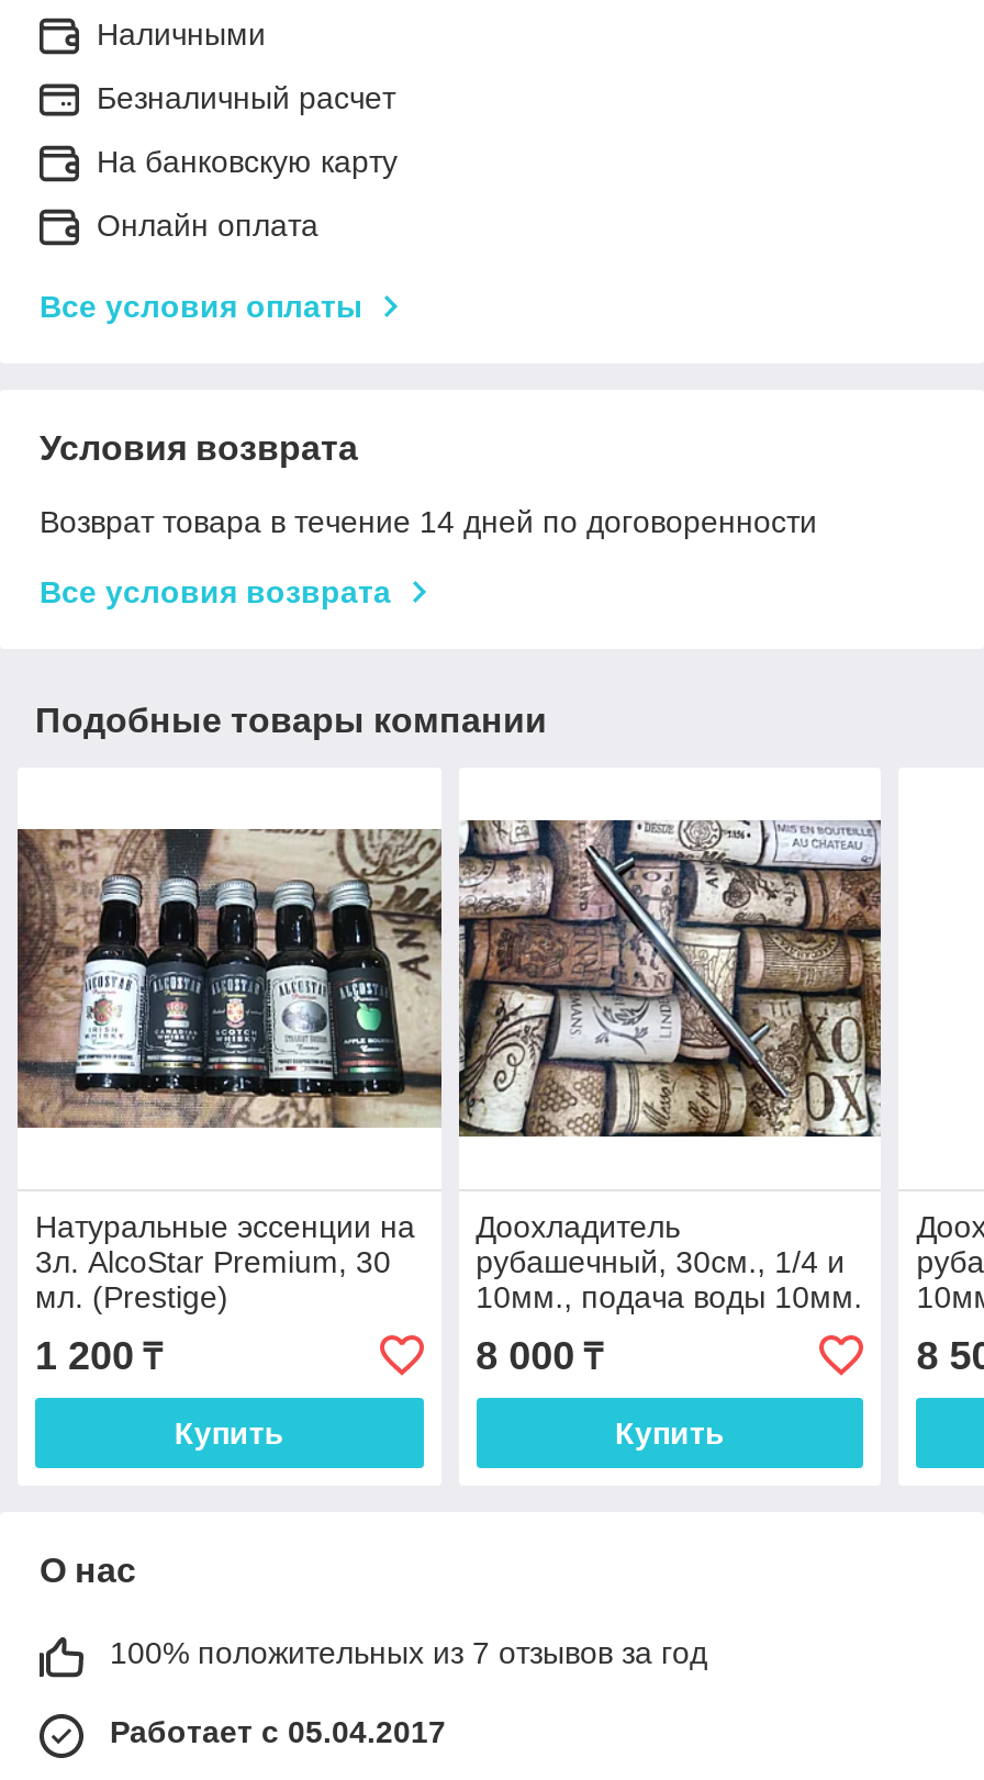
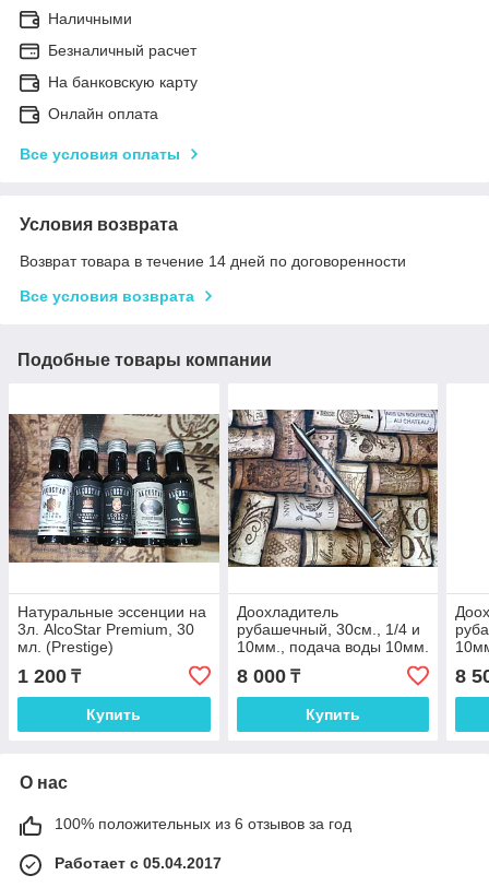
- 100% положительных из 7 отзывов за год
+ 100% положительных из 6 отзывов за год
